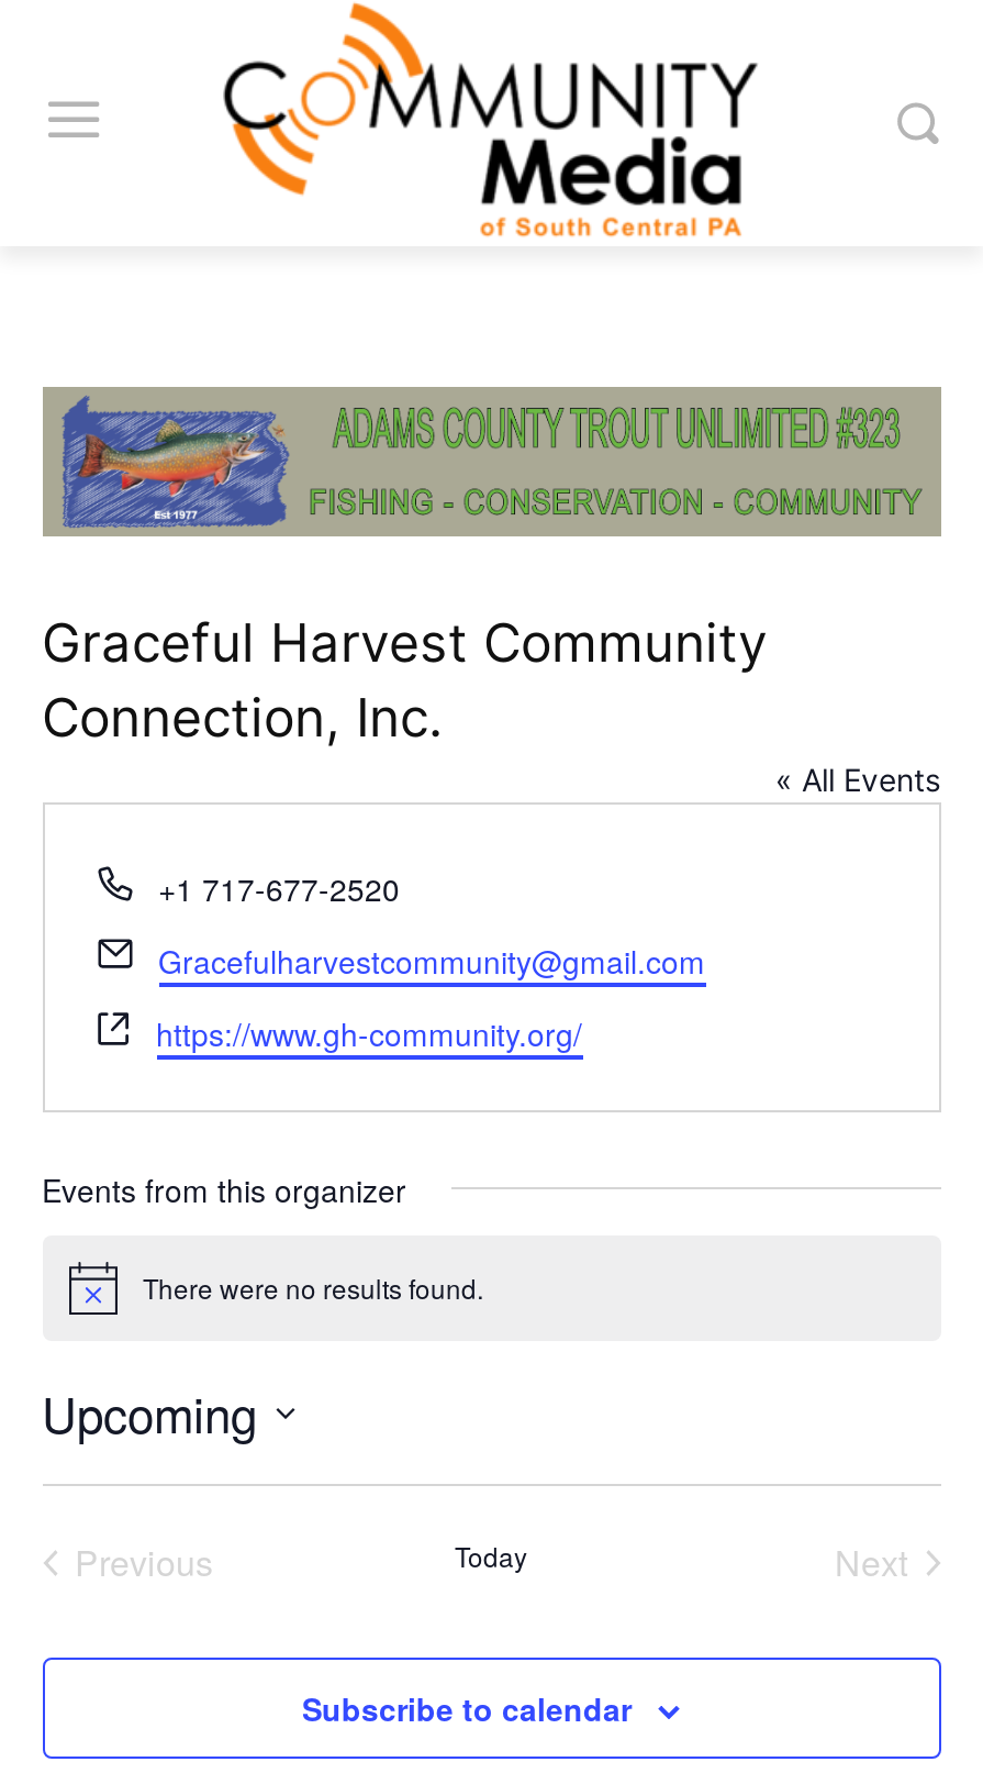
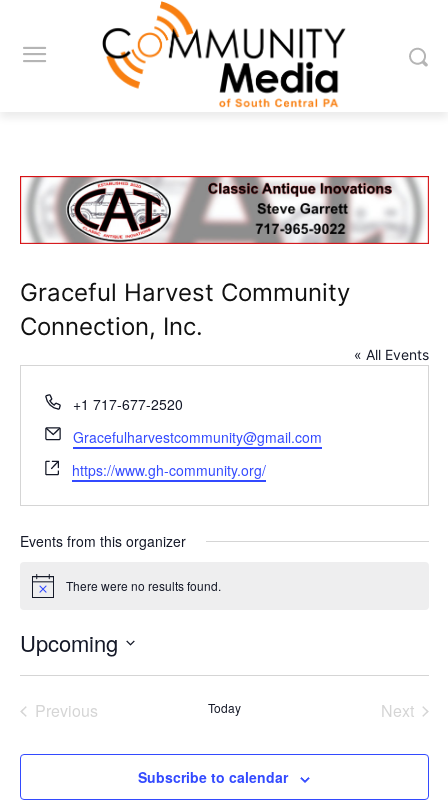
- [image]
+ [image]
